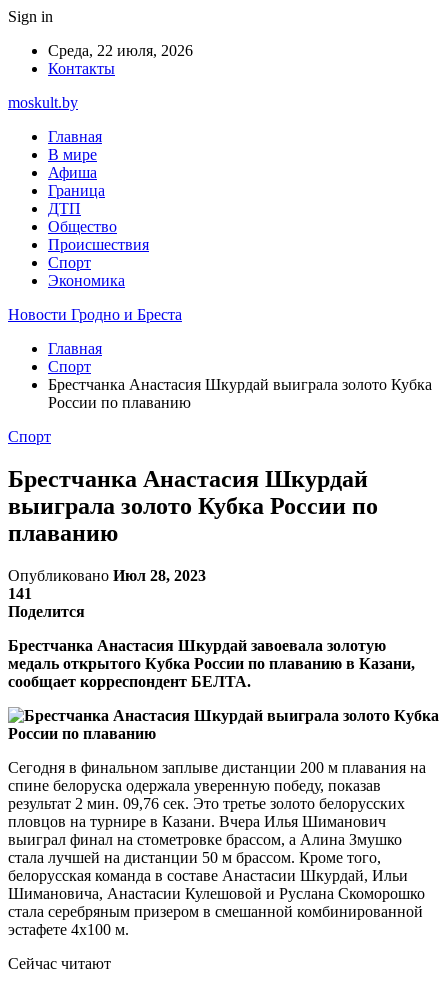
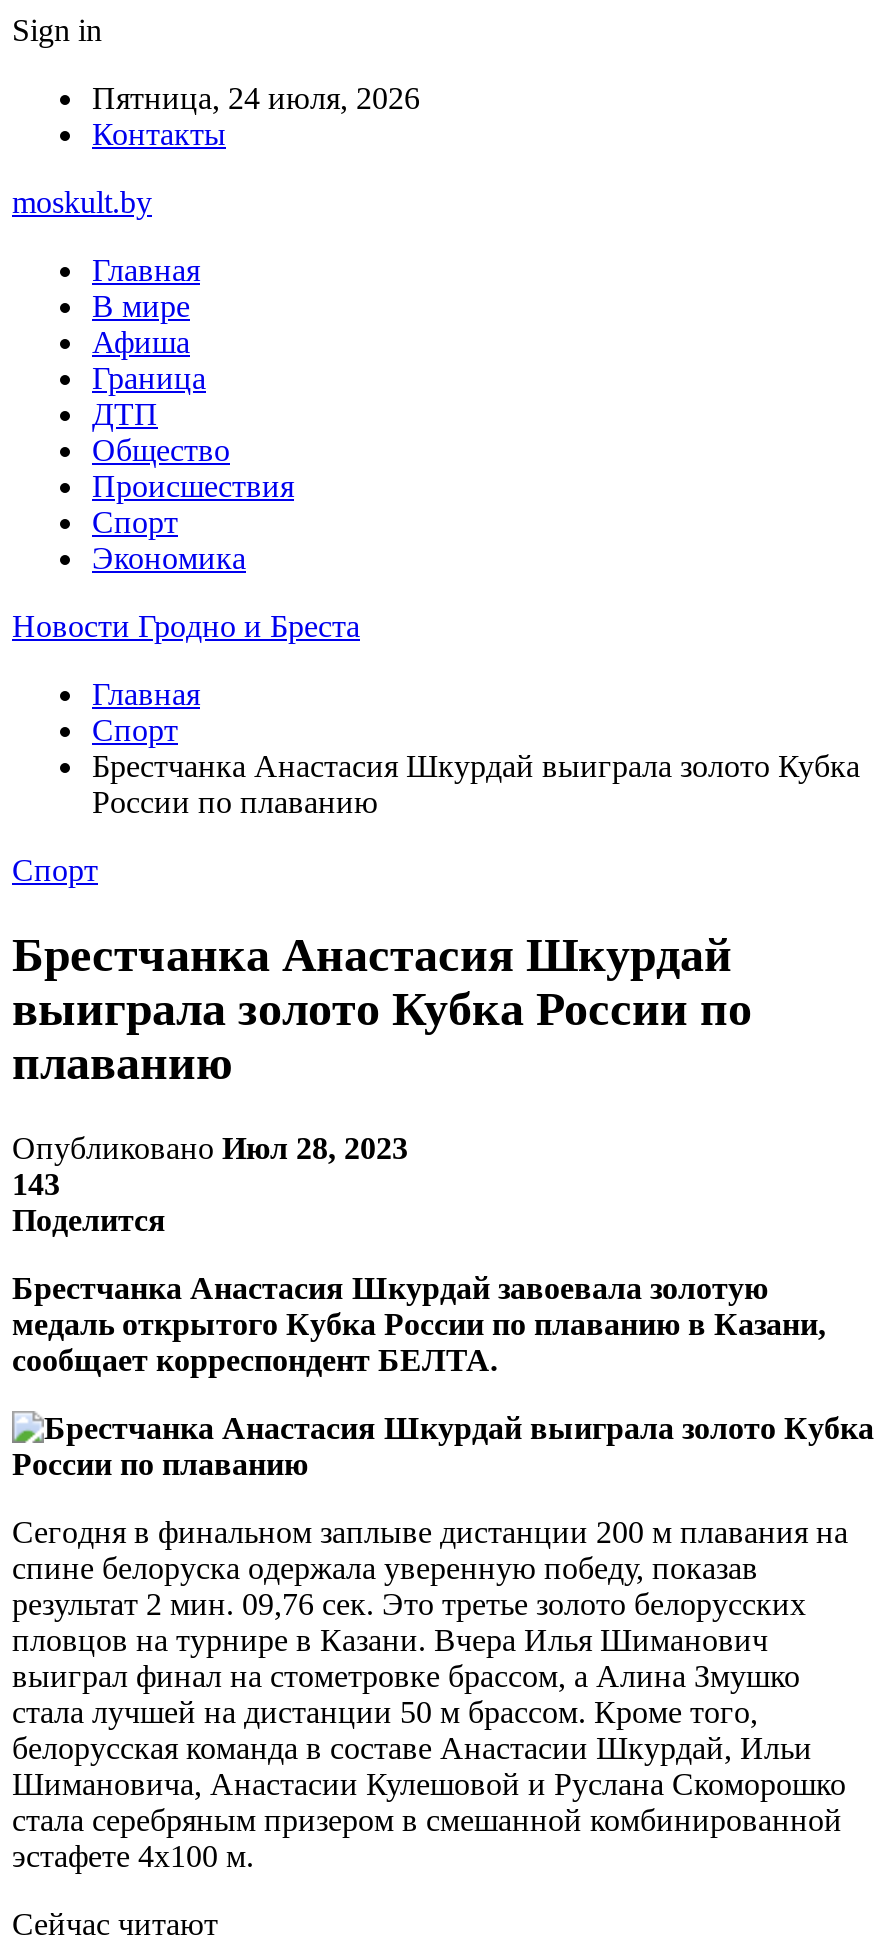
- Среда, 22 июля, 2026
+ Пятница, 24 июля, 2026

- 141
+ 143
